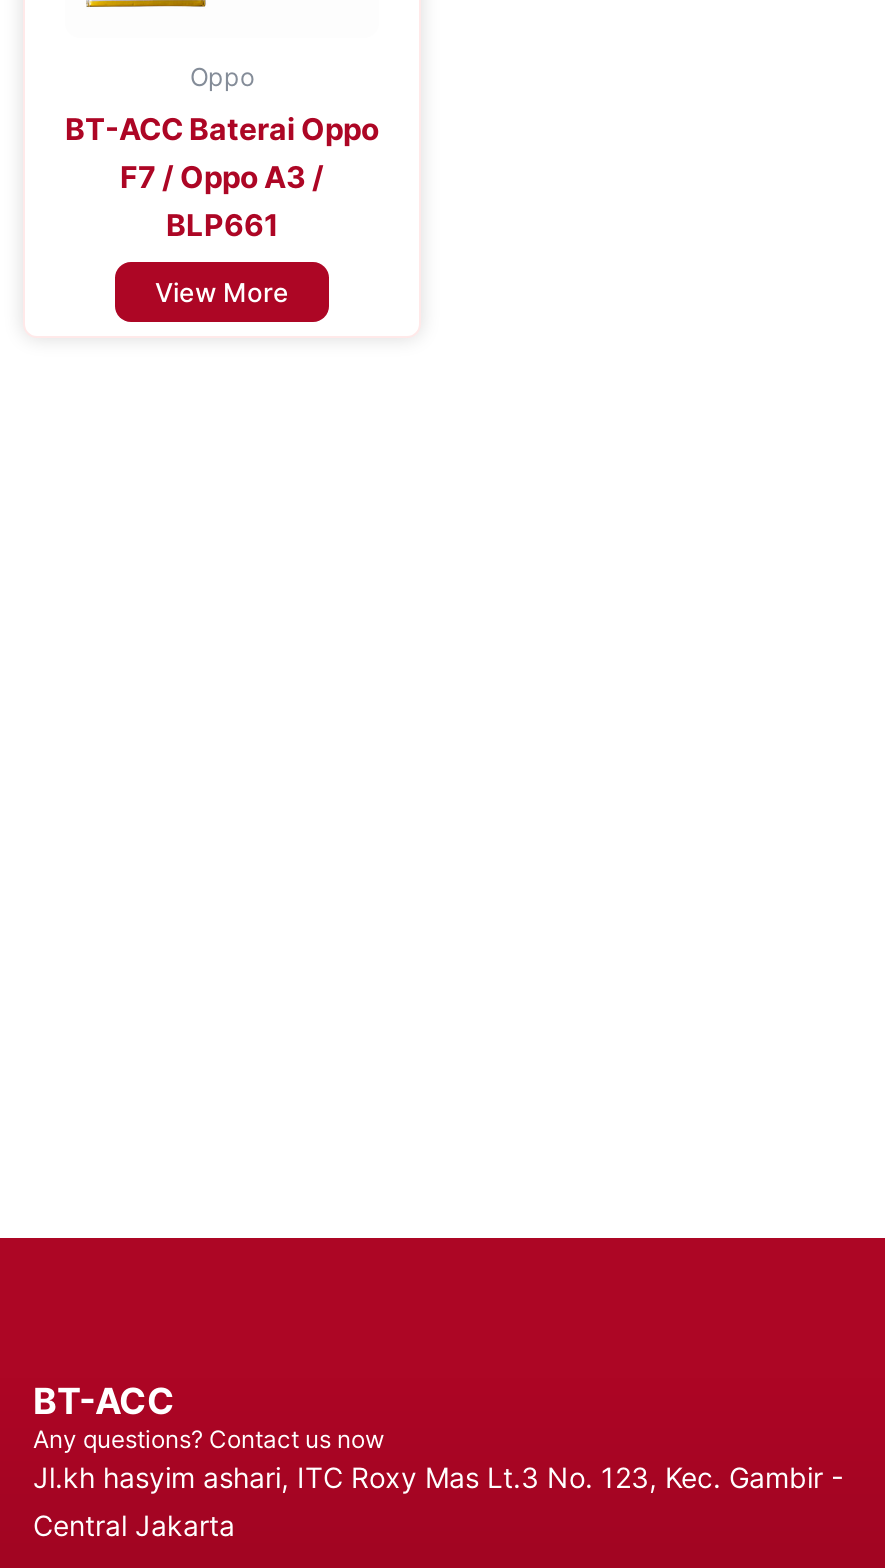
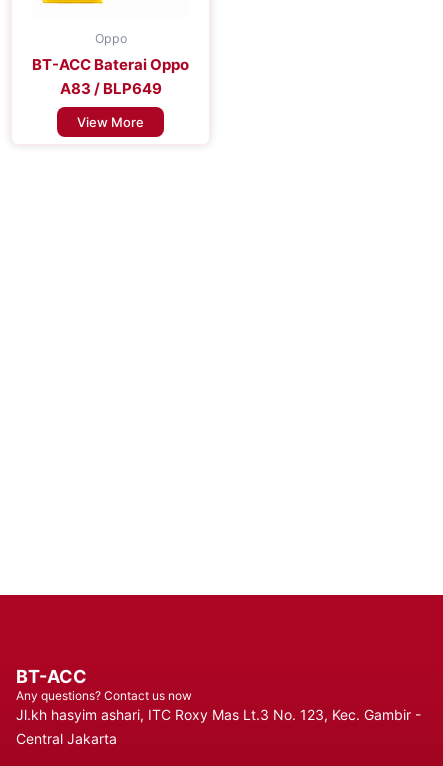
- F7 / Oppo A3 /
- BLP661
+ A83 / BLP649
